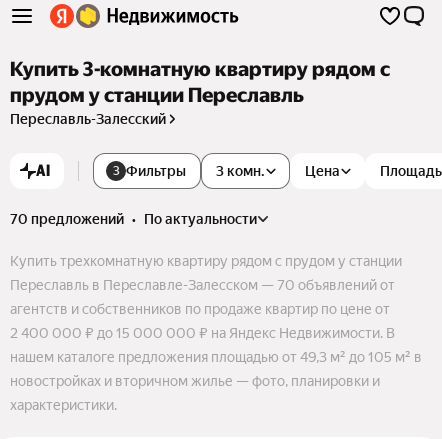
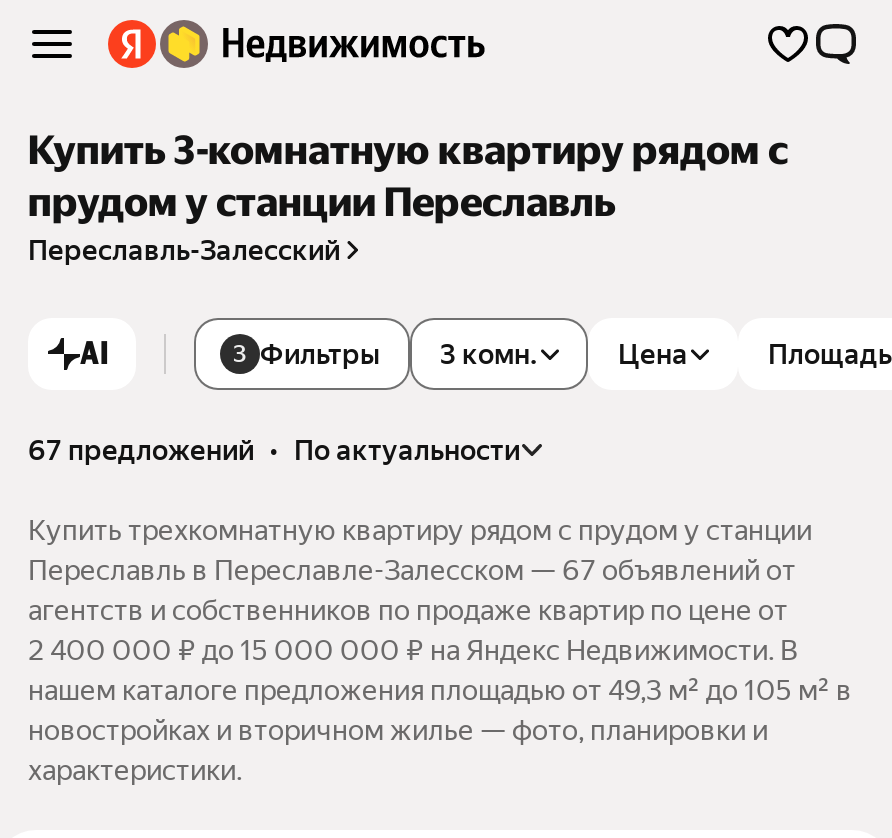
- 70 предложений • по актуальности
+ 67 предложений • по актуальности

- Переславль в Переславле-Залесском — 70 объявлений от
+ Переславль в Переславле-Залесском — 67 объявлений от
